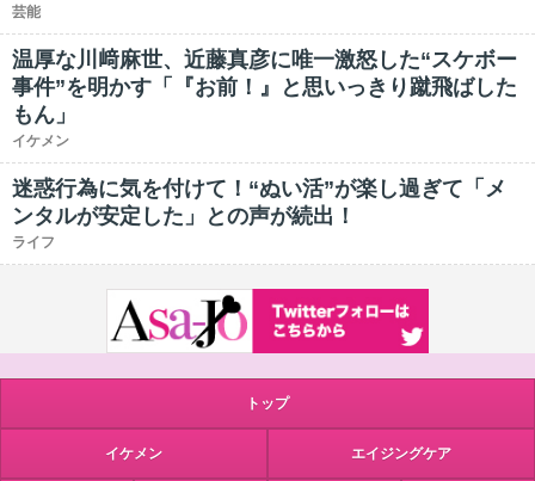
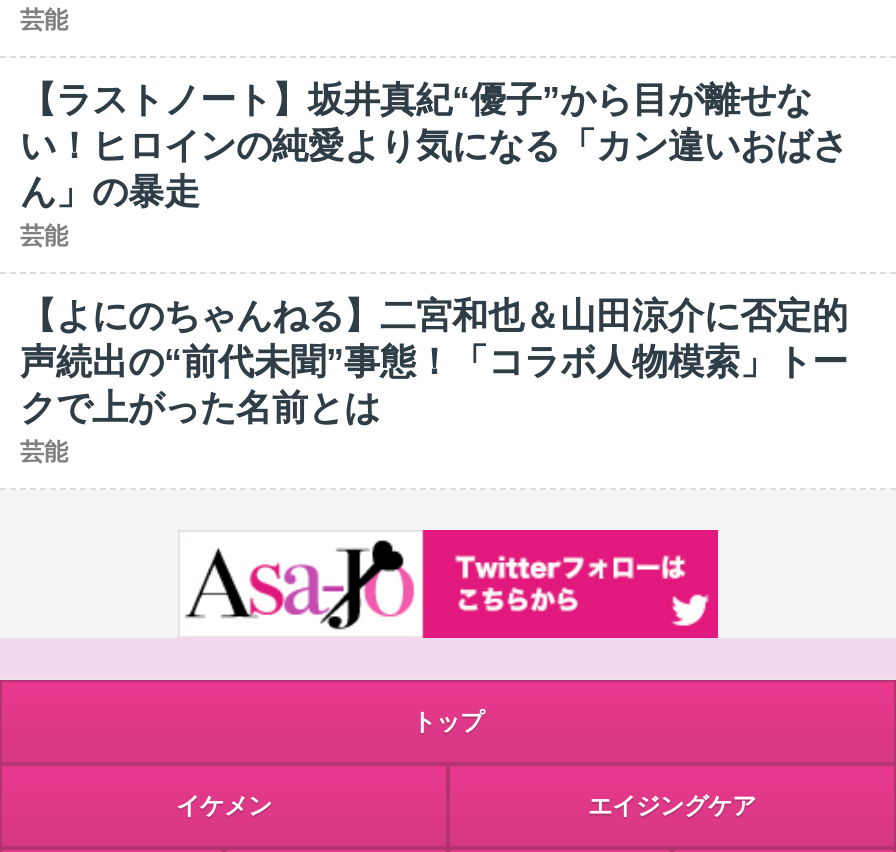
- 温厚な川﨑麻世、近藤真彦に唯一激怒した“スケボー
- 事件”を明かす「『お前！』と思いっきり蹴飛ばした
- もん」
- イケメン
+ 【ラストノート】坂井真紀“優子”から目が離せな
+ い！ヒロインの純愛より気になる「カン違いおばさ
+ ん」の暴走
+ 芸能

- 迷惑行為に気を付けて！“ぬい活”が楽し過ぎて「メ
- ンタルが安定した」との声が続出！
- ライフ
+ 【よにのちゃんねる】二宮和也＆山田涼介に否定的
+ 声続出の“前代未聞”事態！「コラボ人物模索」トー
+ クで上がった名前とは
+ 芸能
